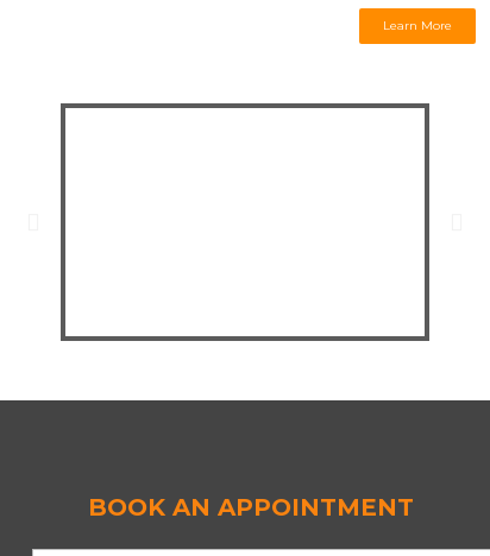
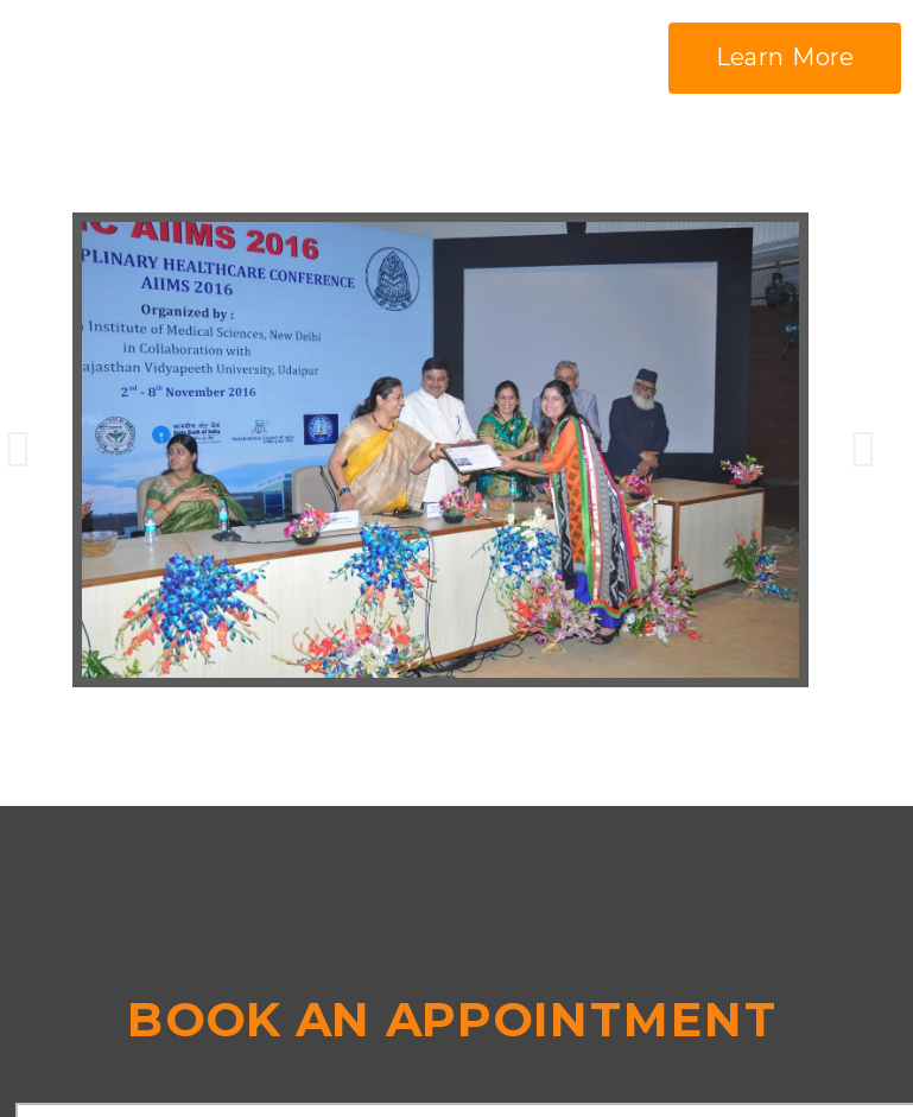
+ [image]
